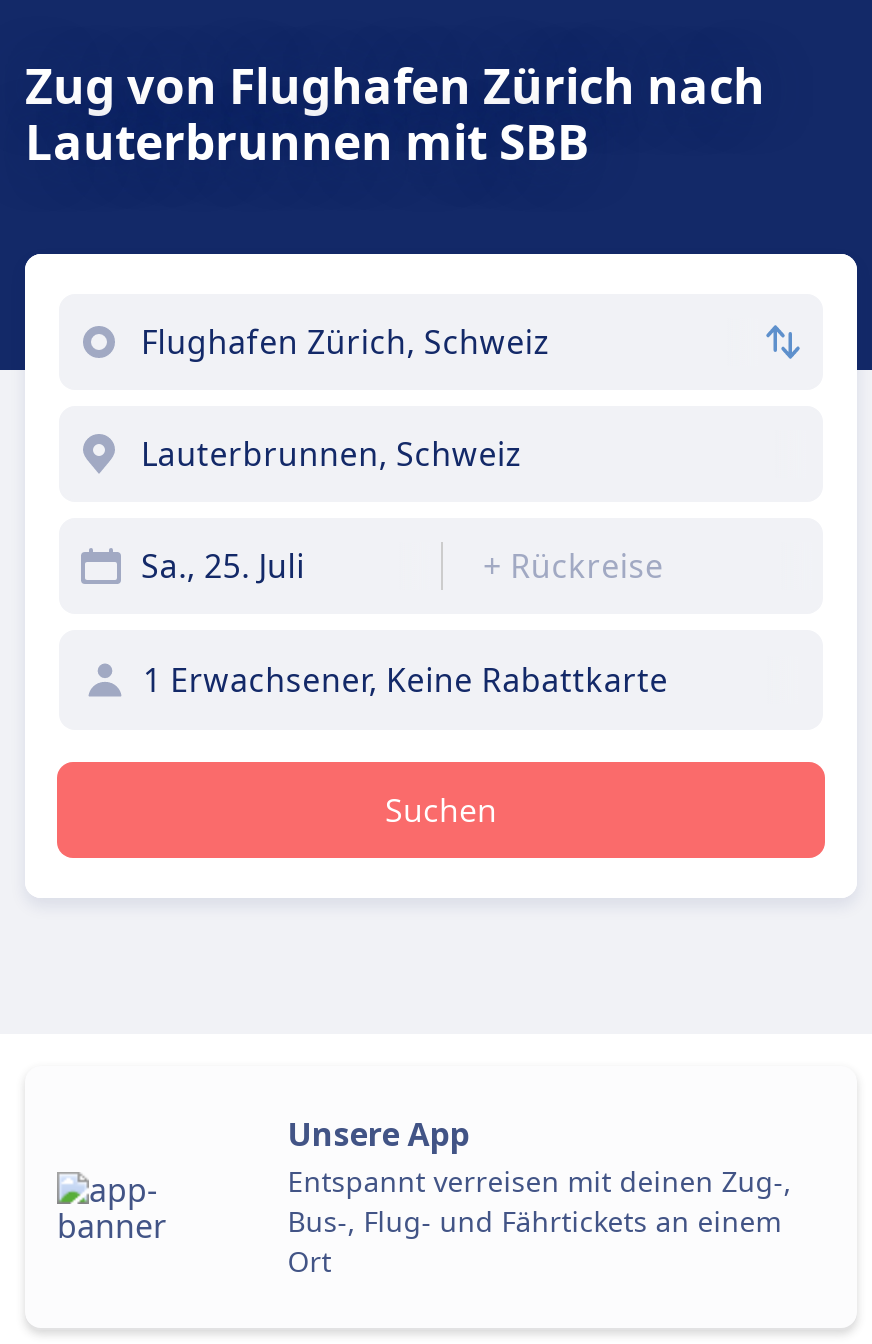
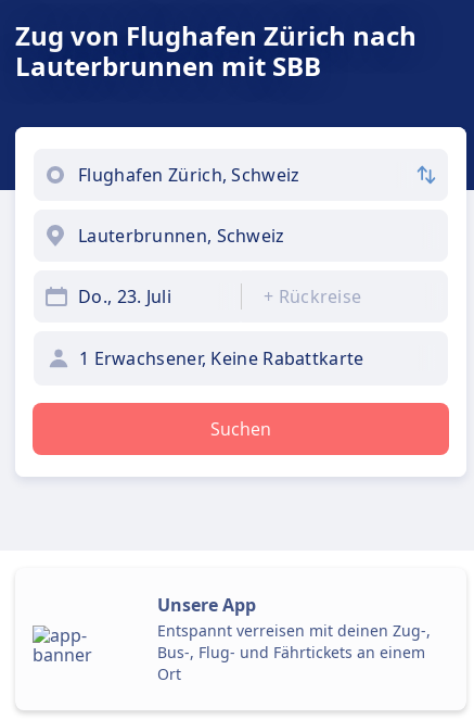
- Sa., 25. Juli
+ Do., 23. Juli
